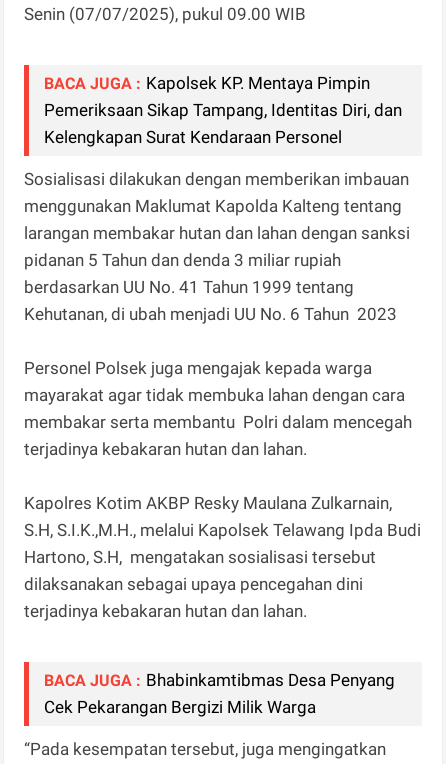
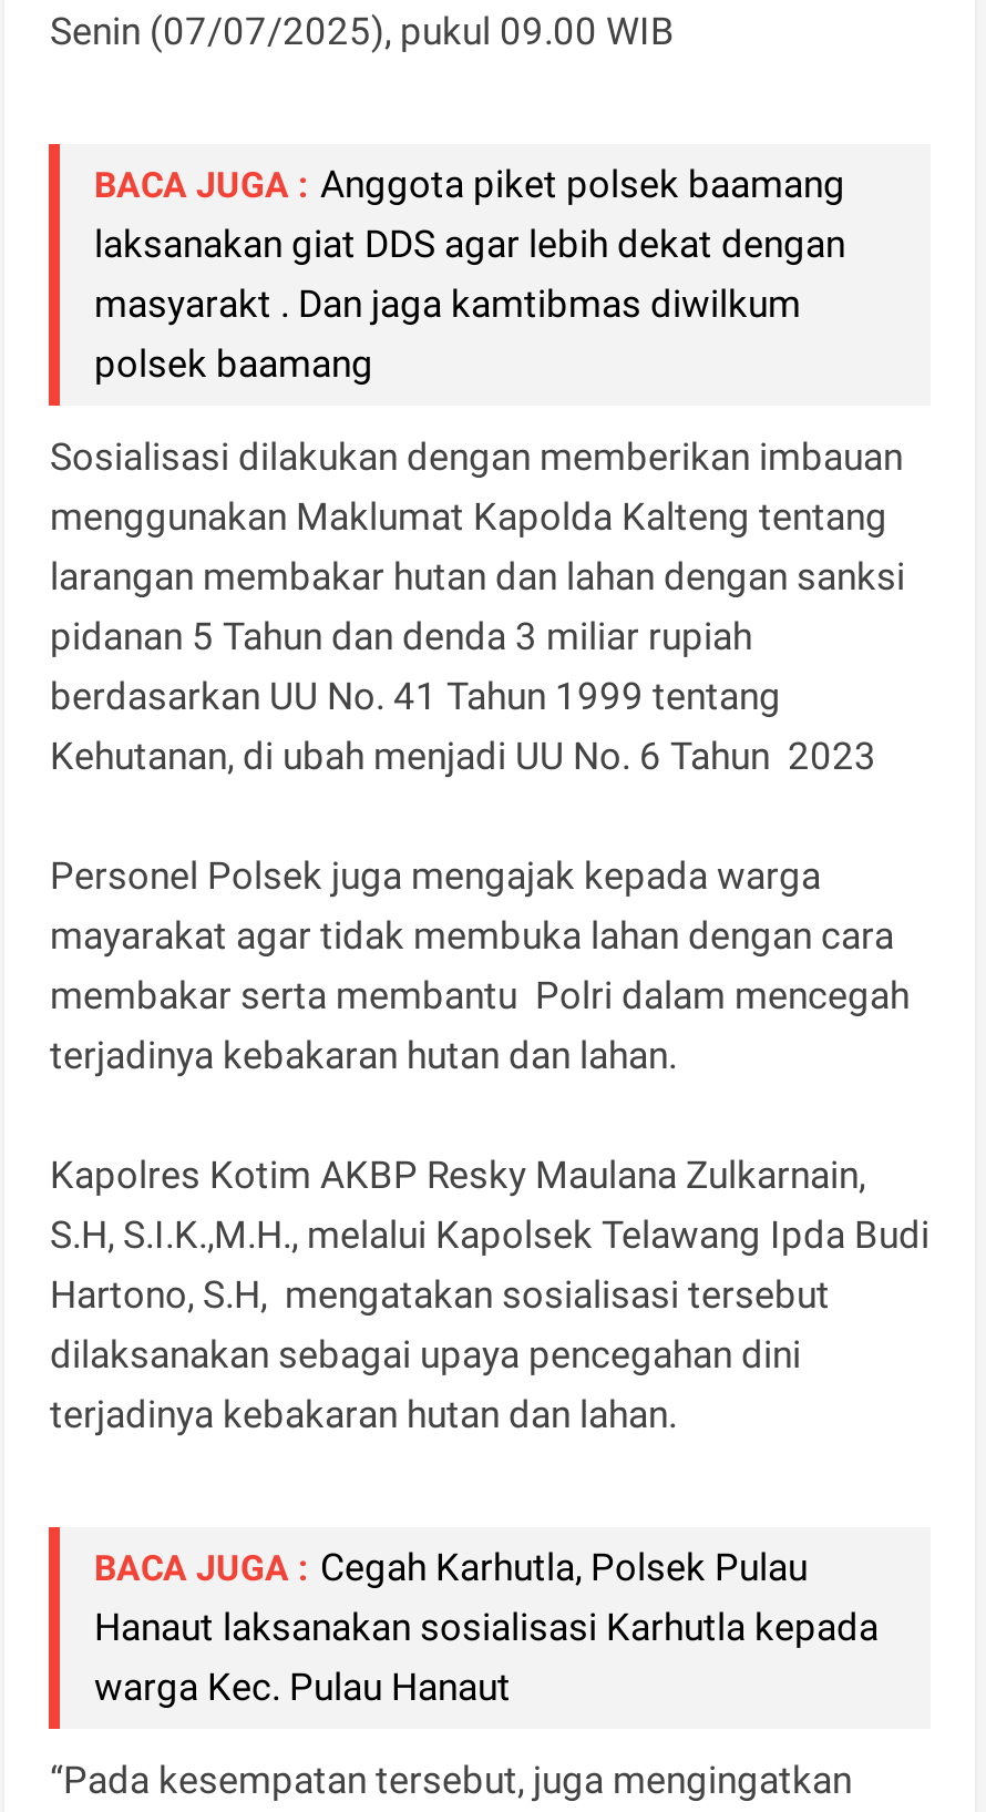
- BACA JUGA : Kapolsek KP. Mentaya Pimpin
- Pemeriksaan Sikap Tampang, Identitas Diri, dan
- Kelengkapan Surat Kendaraan Personel
+ BACA JUGA : Anggota piket polsek baamang
+ laksanakan giat DDS agar lebih dekat dengan
+ masyarakt . Dan jaga kamtibmas diwilkum
+ polsek baamang

- BACA JUGA : Bhabinkamtibmas Desa Penyang
- Cek Pekarangan Bergizi Milik Warga
+ BACA JUGA : Cegah Karhutla, Polsek Pulau
+ Hanaut laksanakan sosialisasi Karhutla kepada
+ warga Kec. Pulau Hanaut
